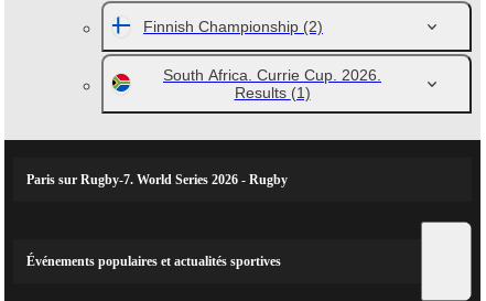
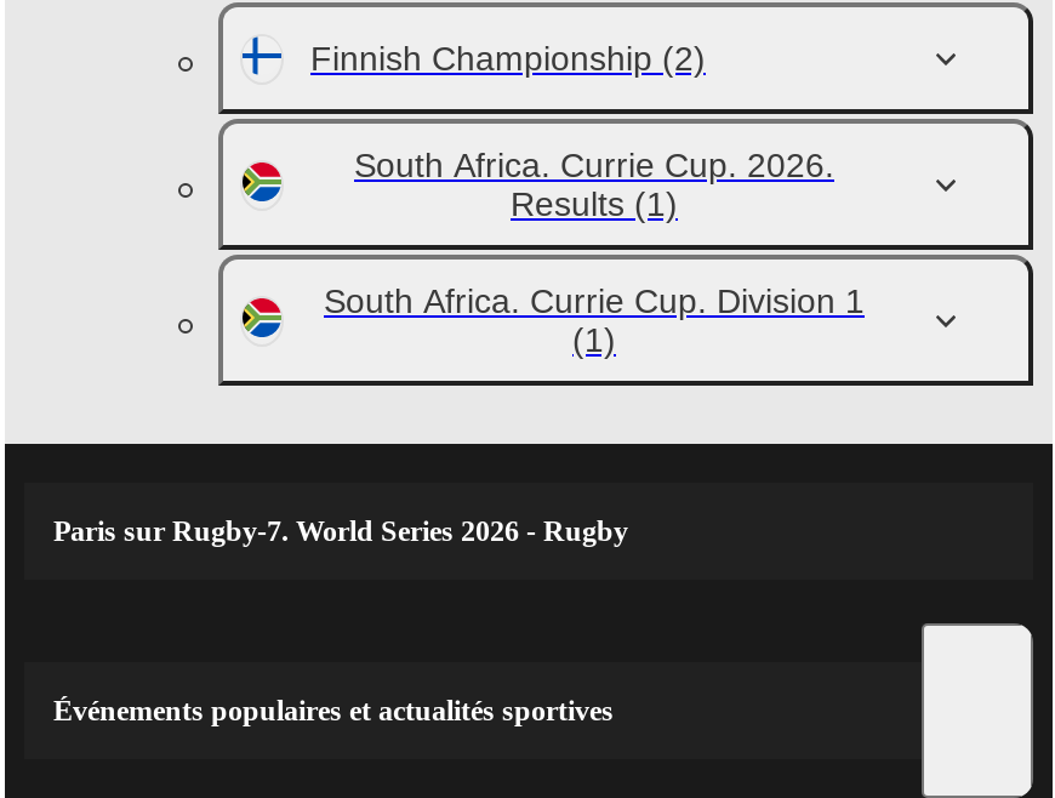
+ South Africa. Currie Cup. Division 1
+ (1)
